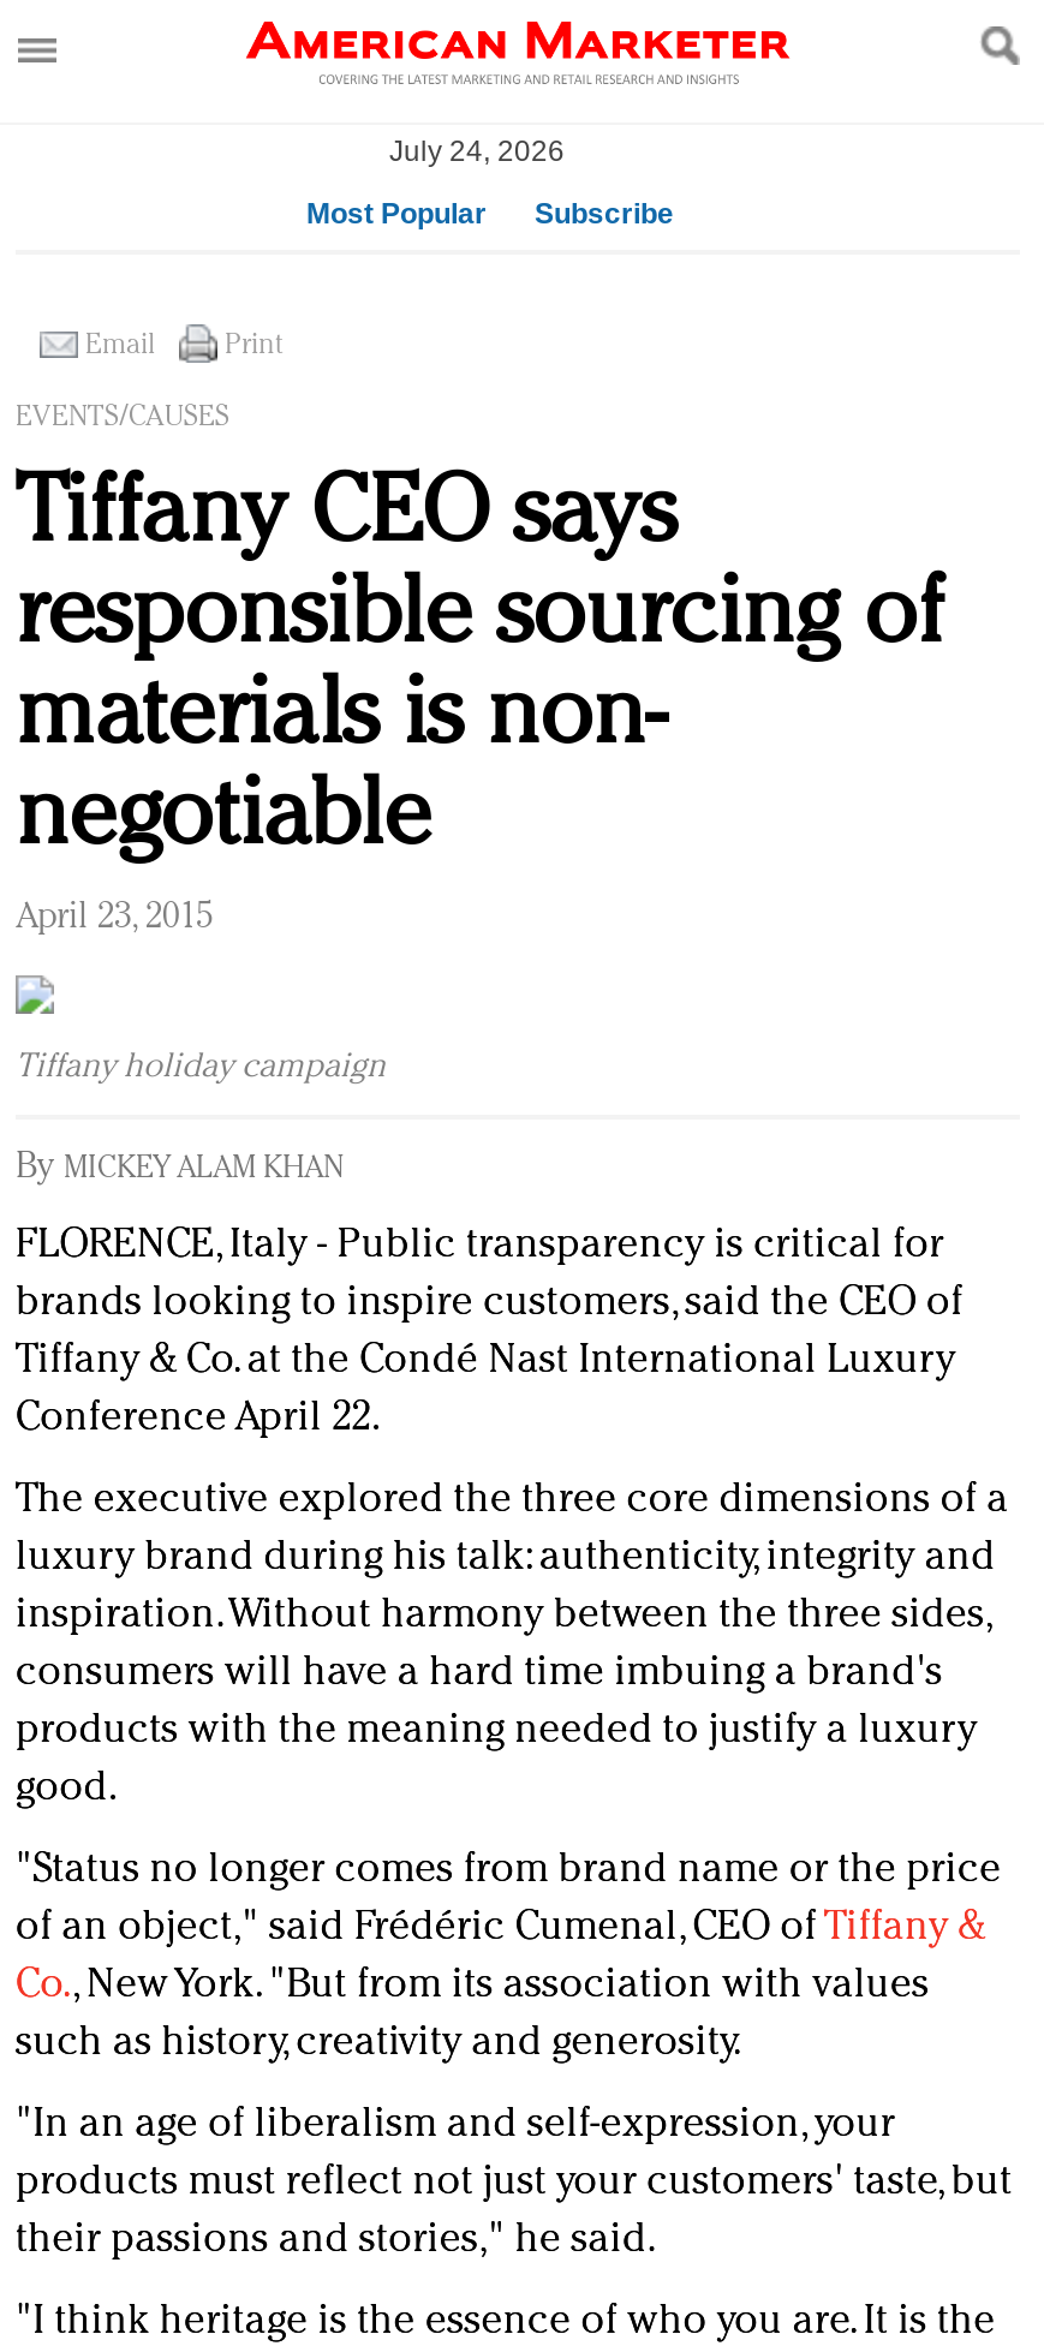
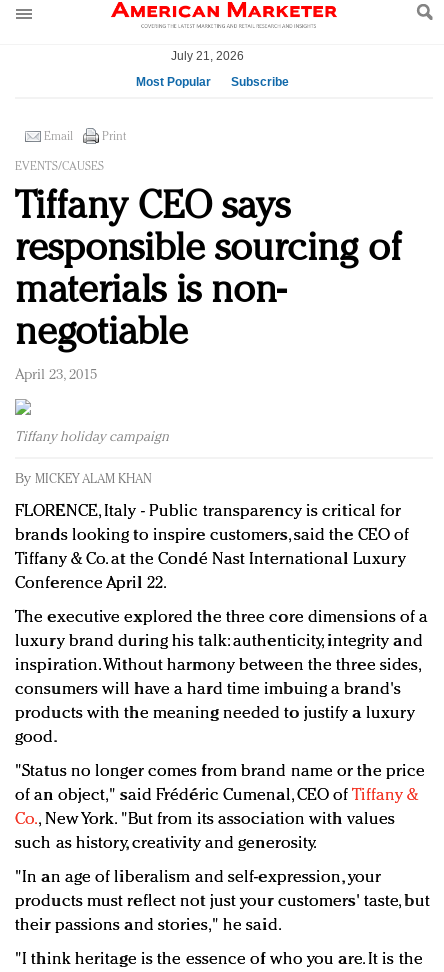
- July 24, 2026
+ July 21, 2026
